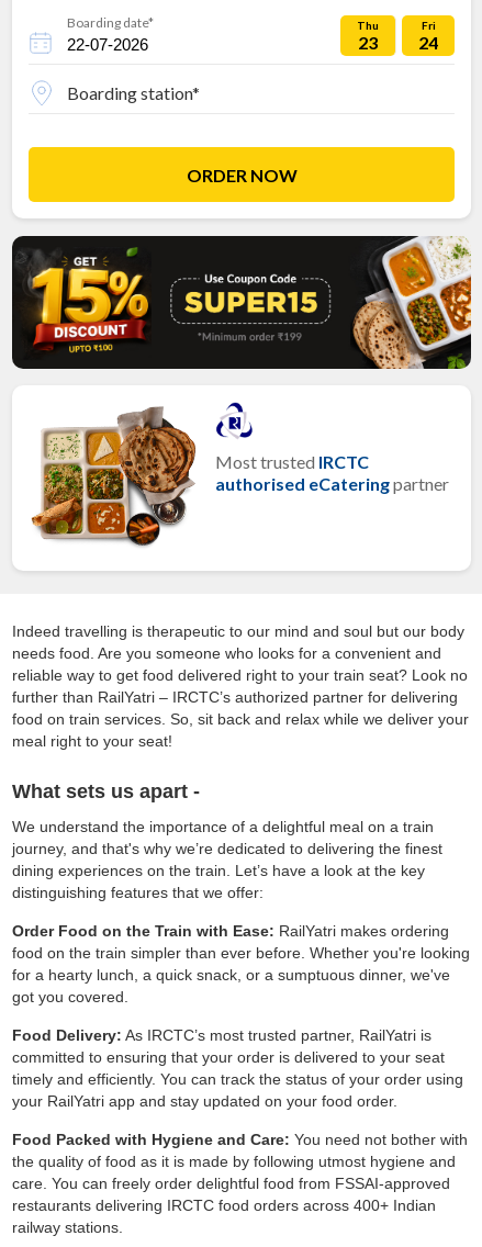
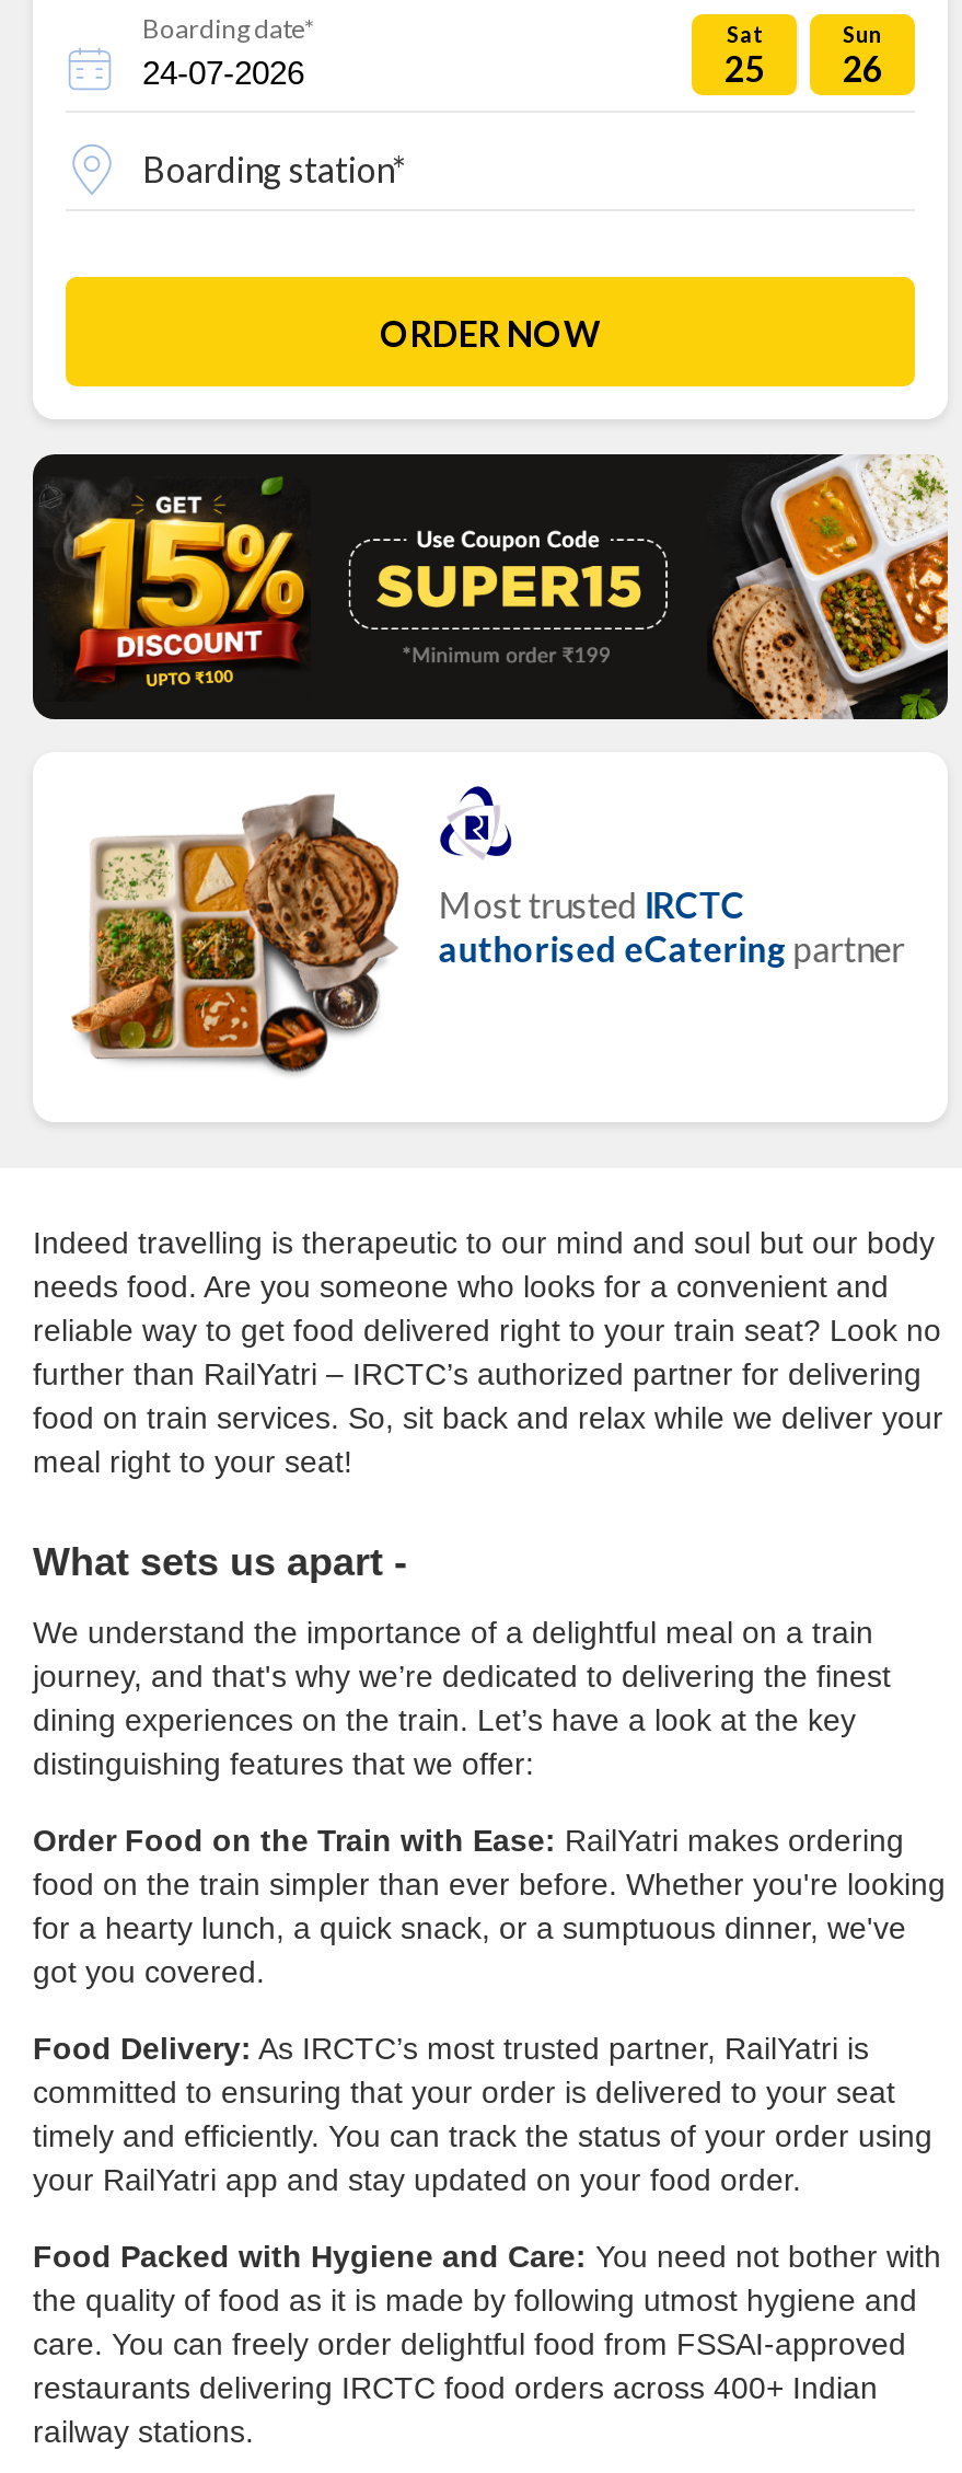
- Thu
- 23
+ Sat
+ 25

- Fri
- 24
+ Sun
+ 26
